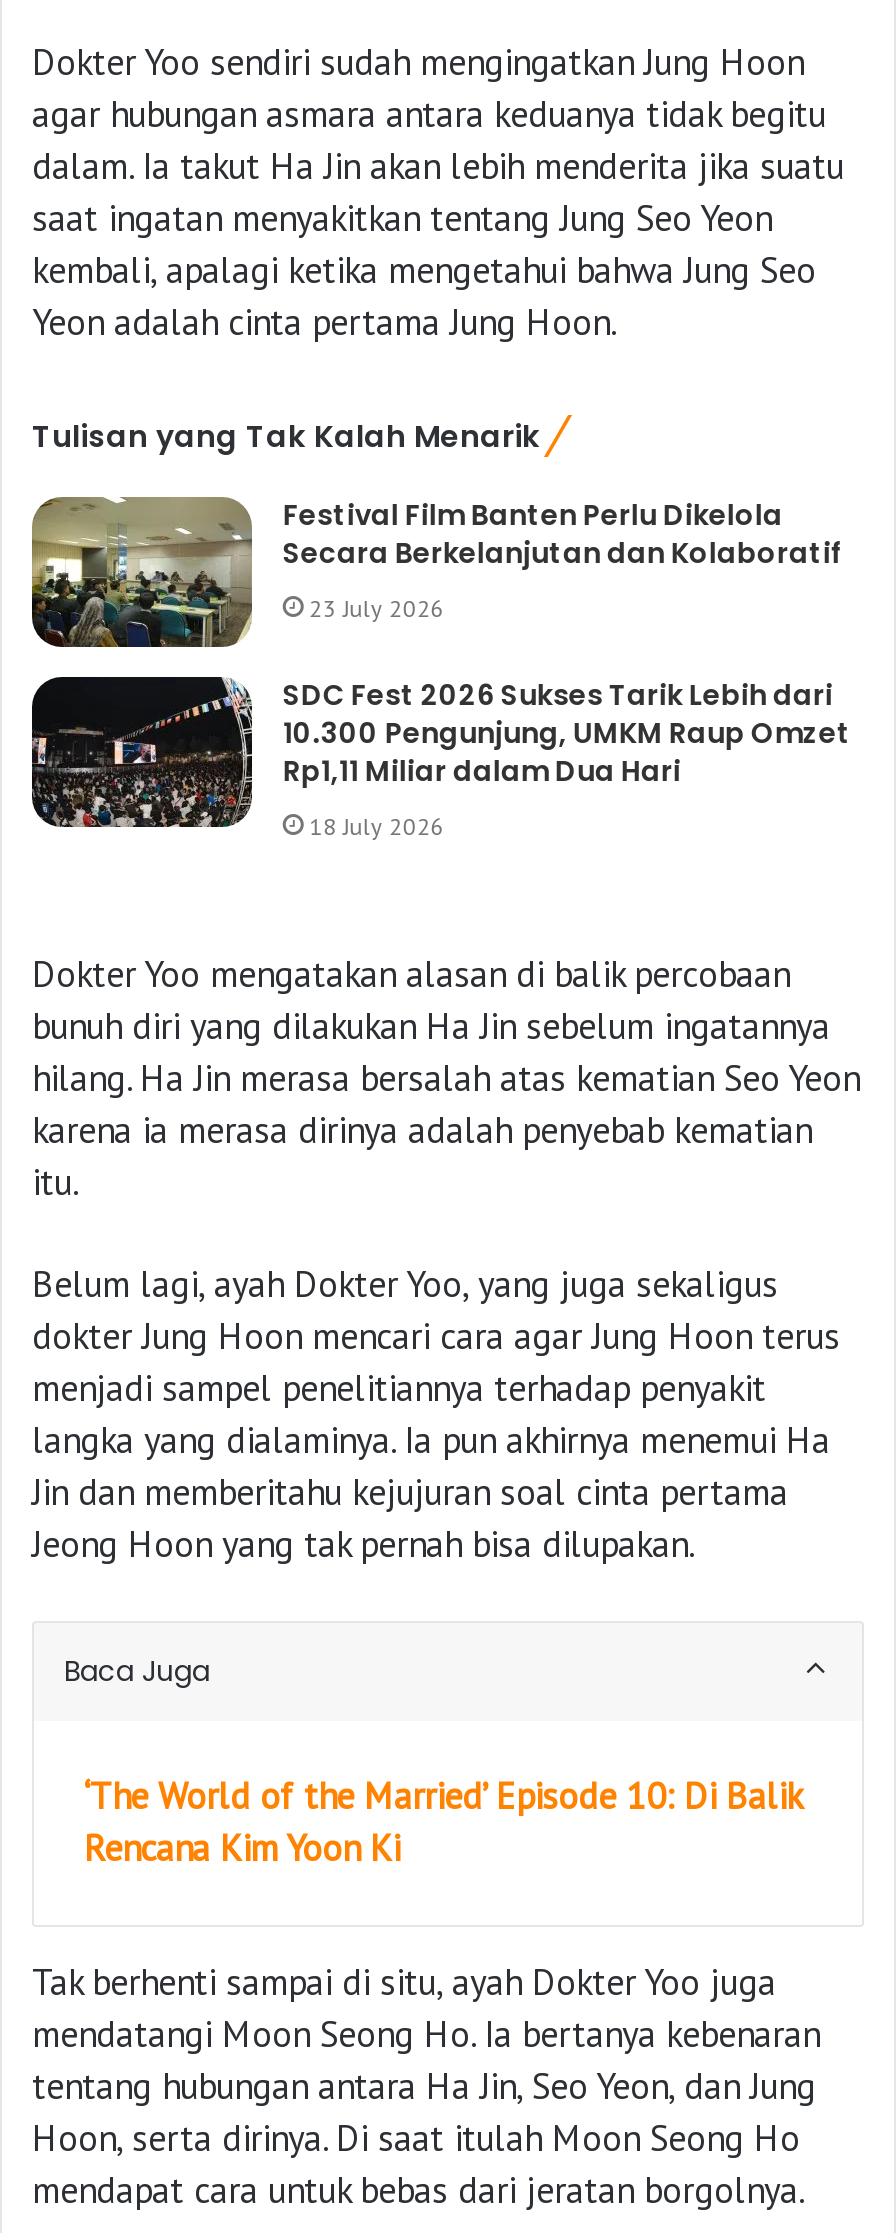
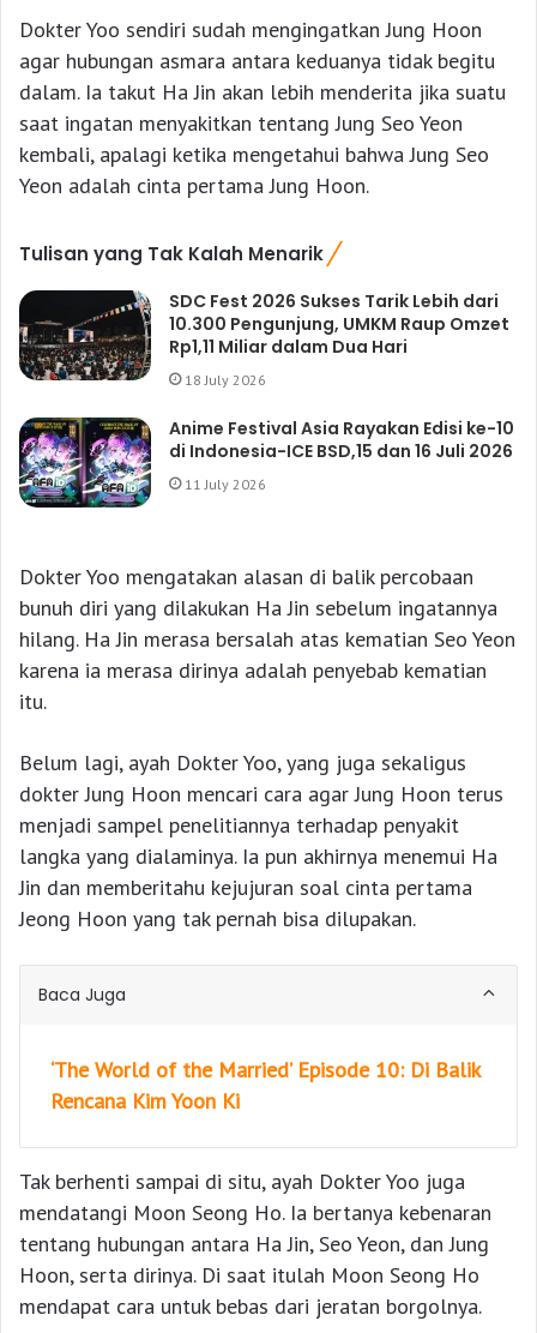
- [image]
- Festival Film Banten Perlu Dikelola
- Secara Berkelanjutan dan Kolaboratif
- 23 July 2026

moved up: [image] | SDC Fest 2026 Sukses Tarik Lebih dari | 10.300 Pengunjung, UMKM Raup Omzet | Rp1,11 Miliar dalam Dua Hari | 18 July 2026

+ [image]
+ Anime Festival Asia Rayakan Edisi ke-10
+ di Indonesia-ICE BSD,15 dan 16 Juli 2026
+ 11 July 2026
